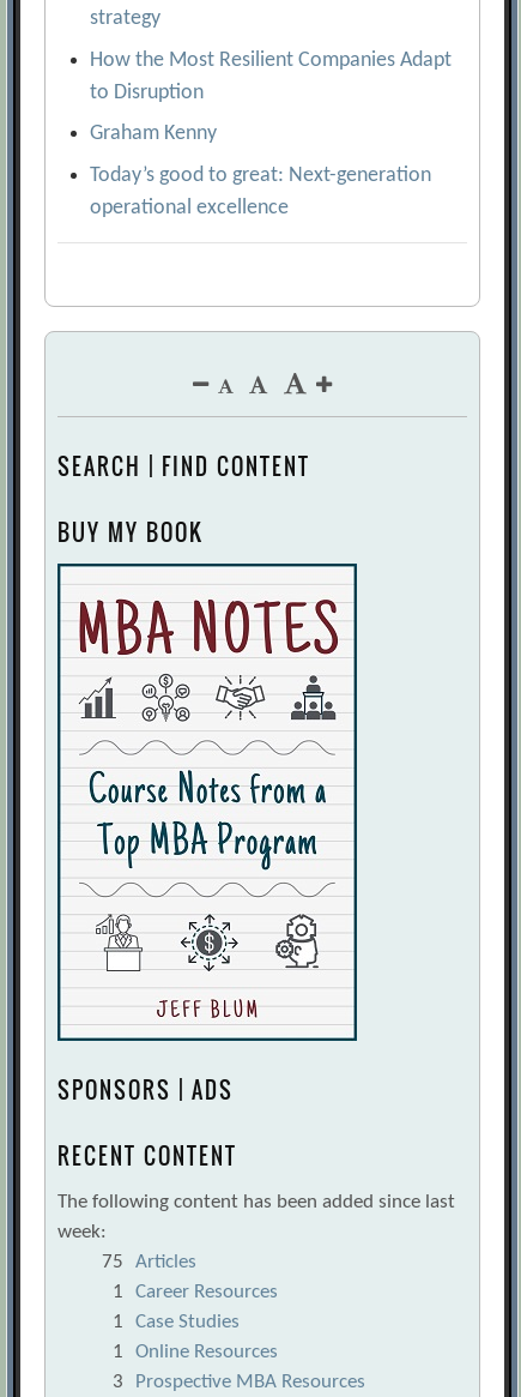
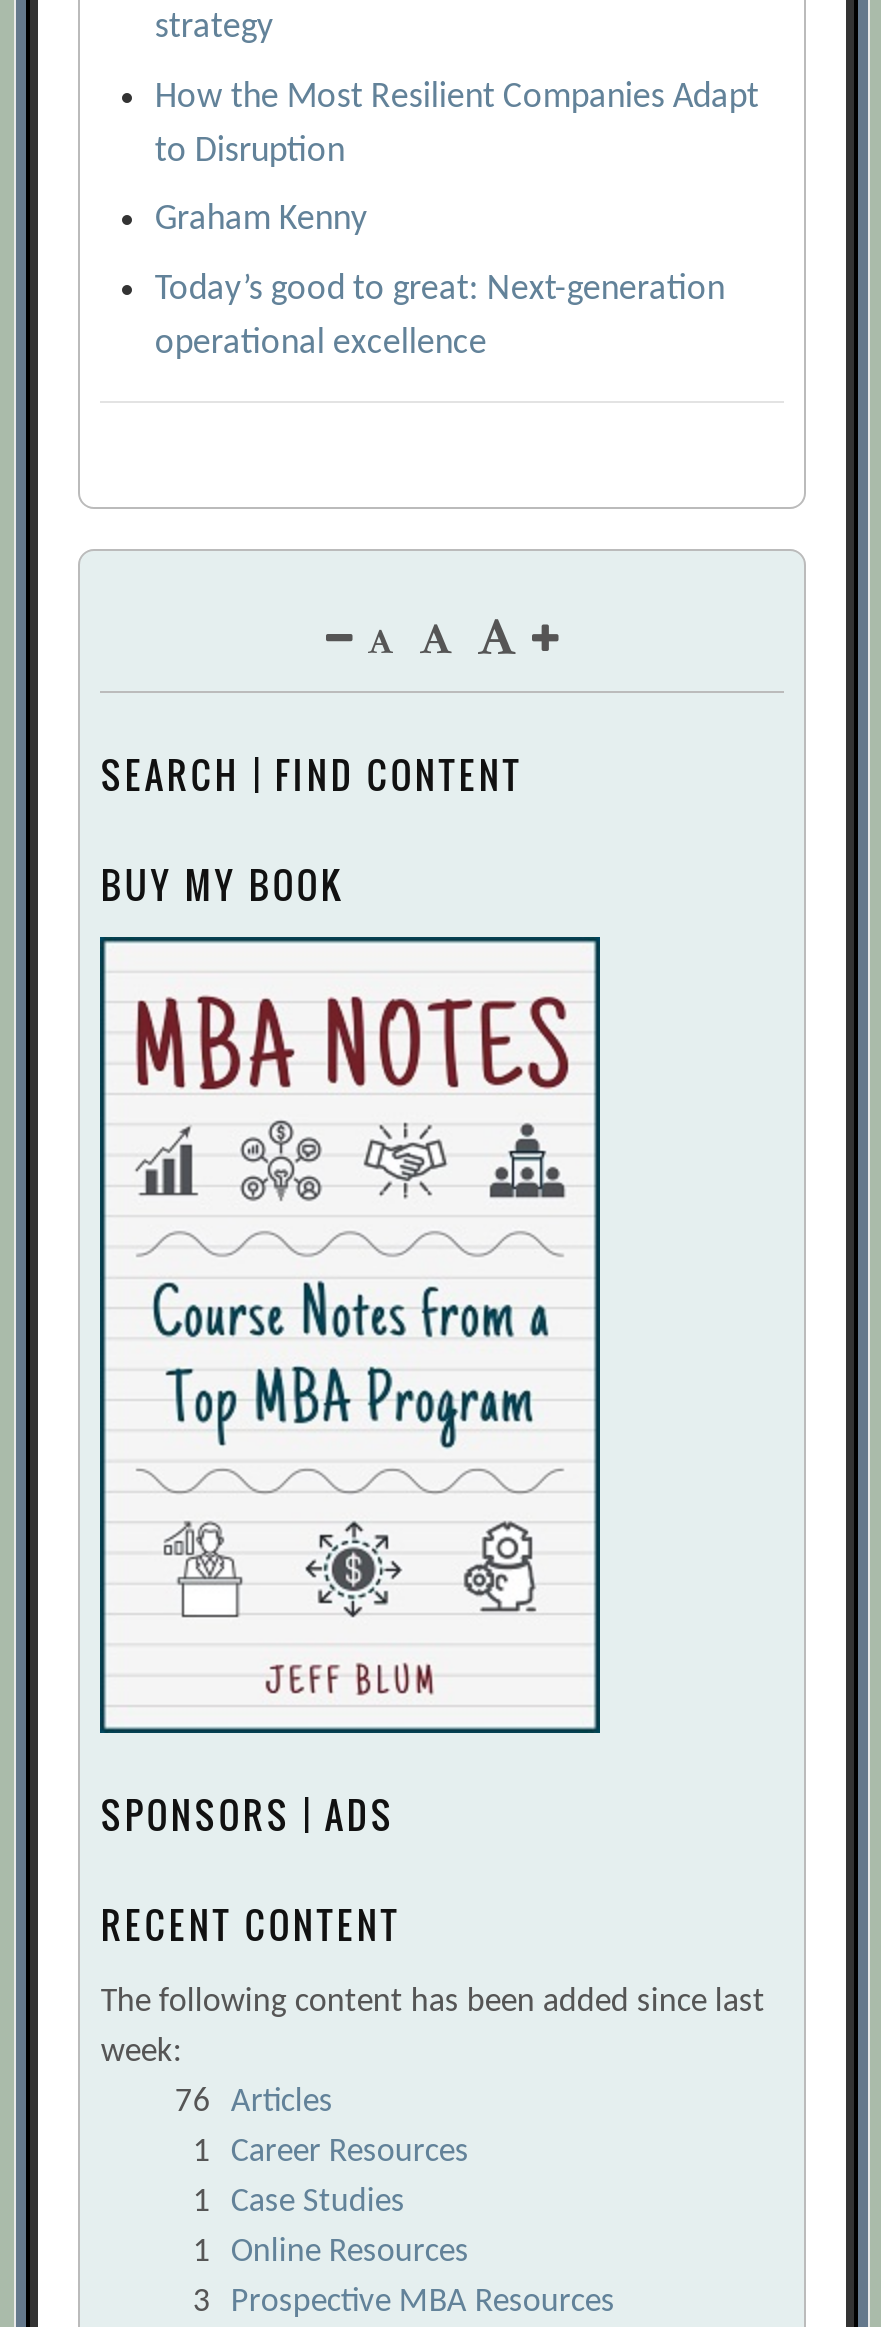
- 75 Articles
+ 76 Articles
